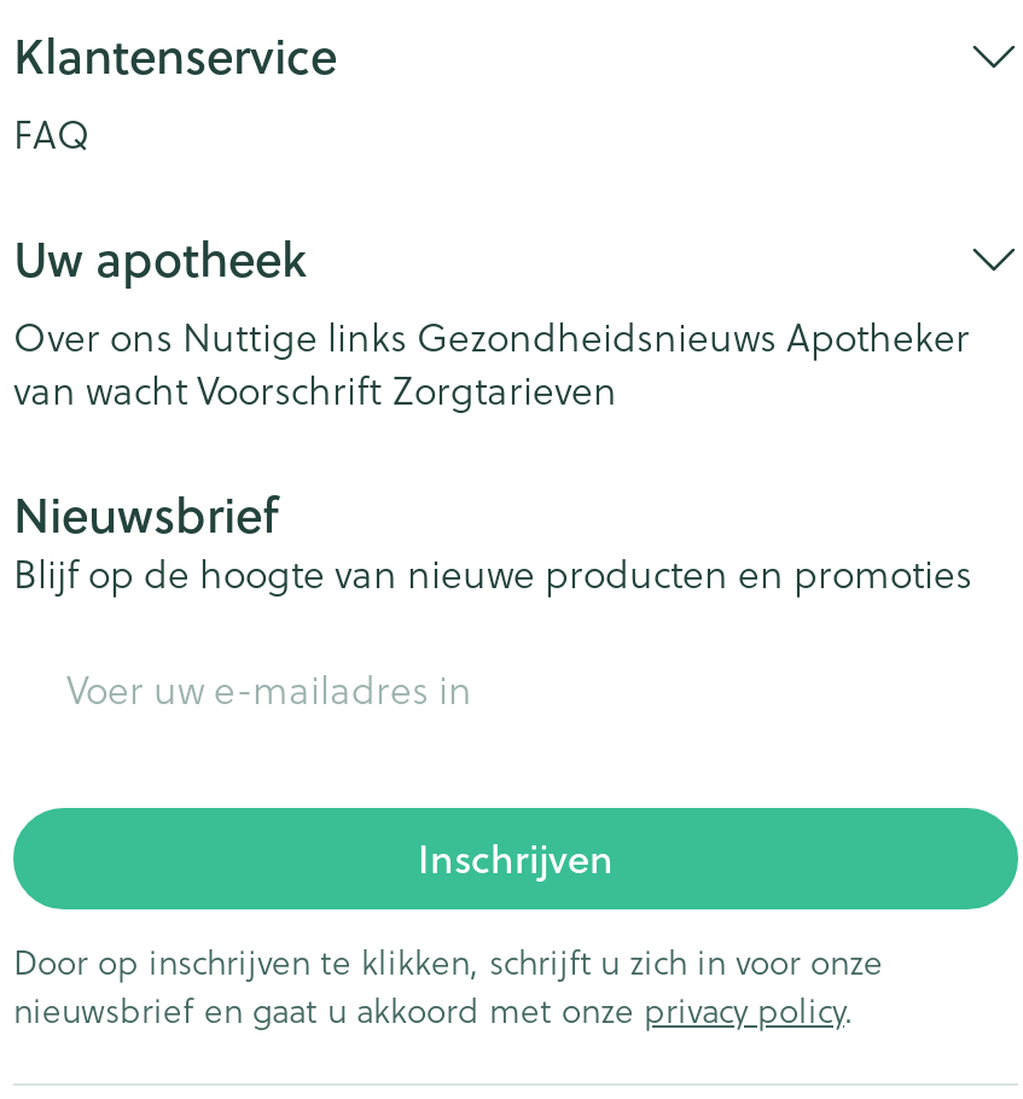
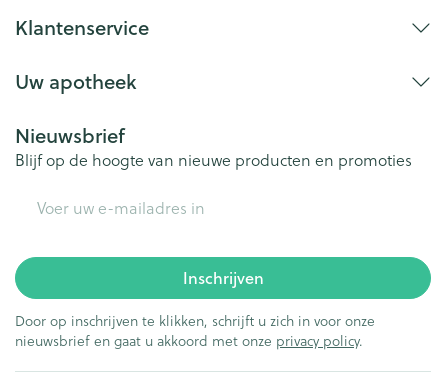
- FAQ

- Over ons Nuttige links Gezondheidsnieuws Apotheker
- van wacht Voorschrift Zorgtarieven
